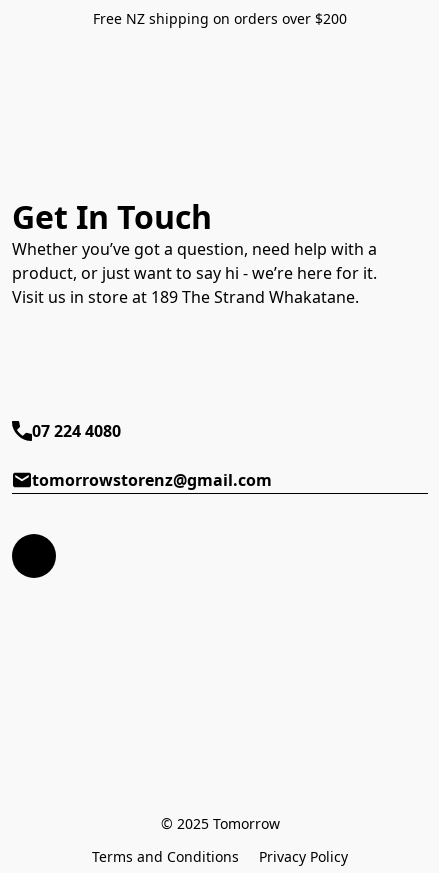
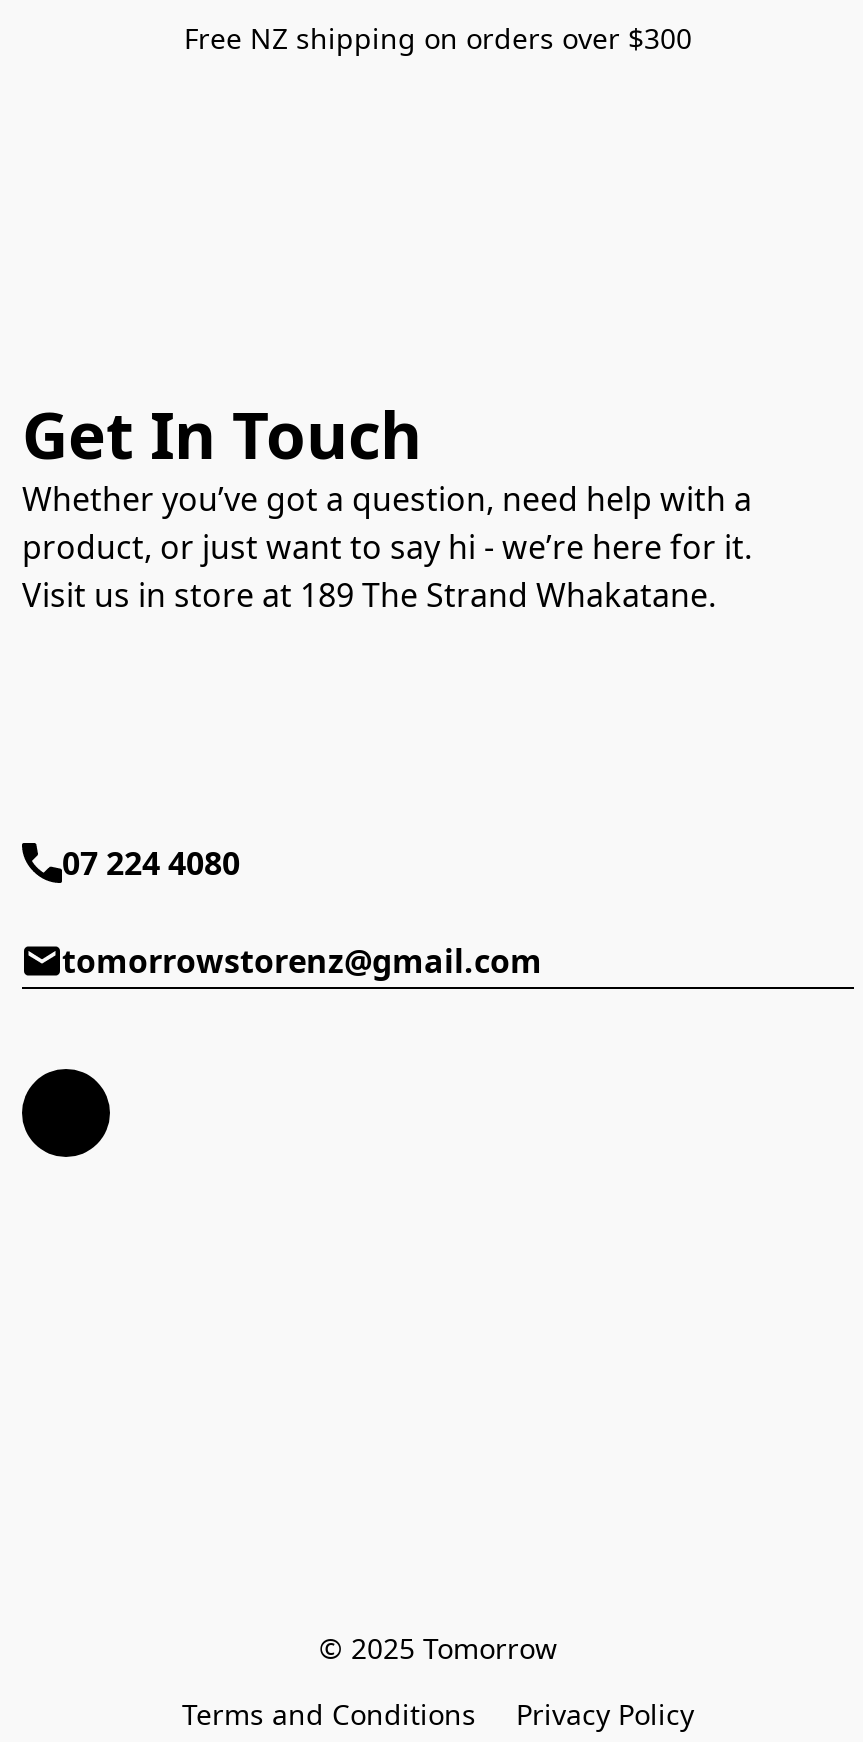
- Free NZ shipping on orders over $200
+ Free NZ shipping on orders over $300
